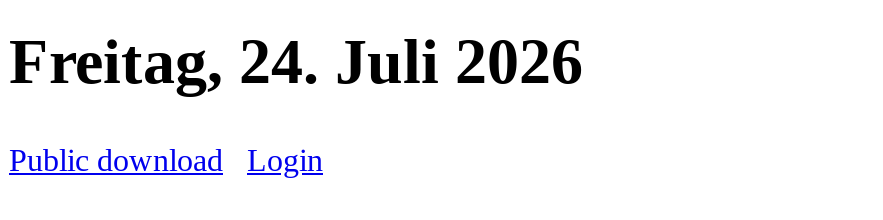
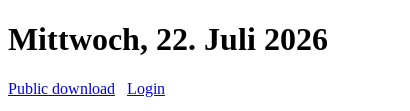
- Freitag, 24. Juli 2026
+ Mittwoch, 22. Juli 2026
